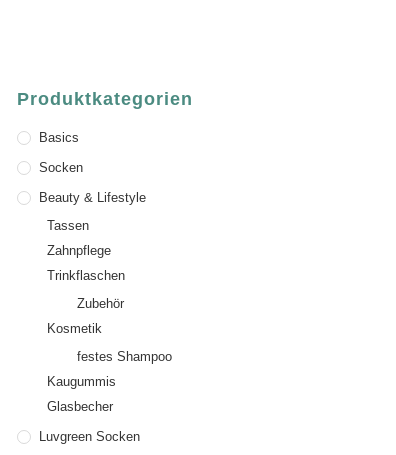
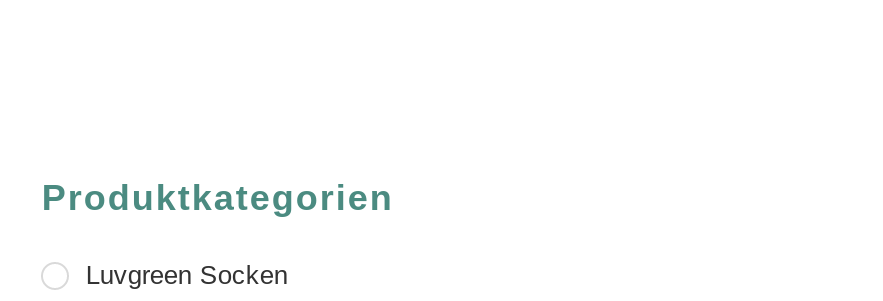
- Basics
- Socken
- Beauty & Lifestyle
- Tassen
- Zahnpflege
- Trinkflaschen
- Zubehör
- Kosmetik
- festes Shampoo
- Kaugummis
- Glasbecher
